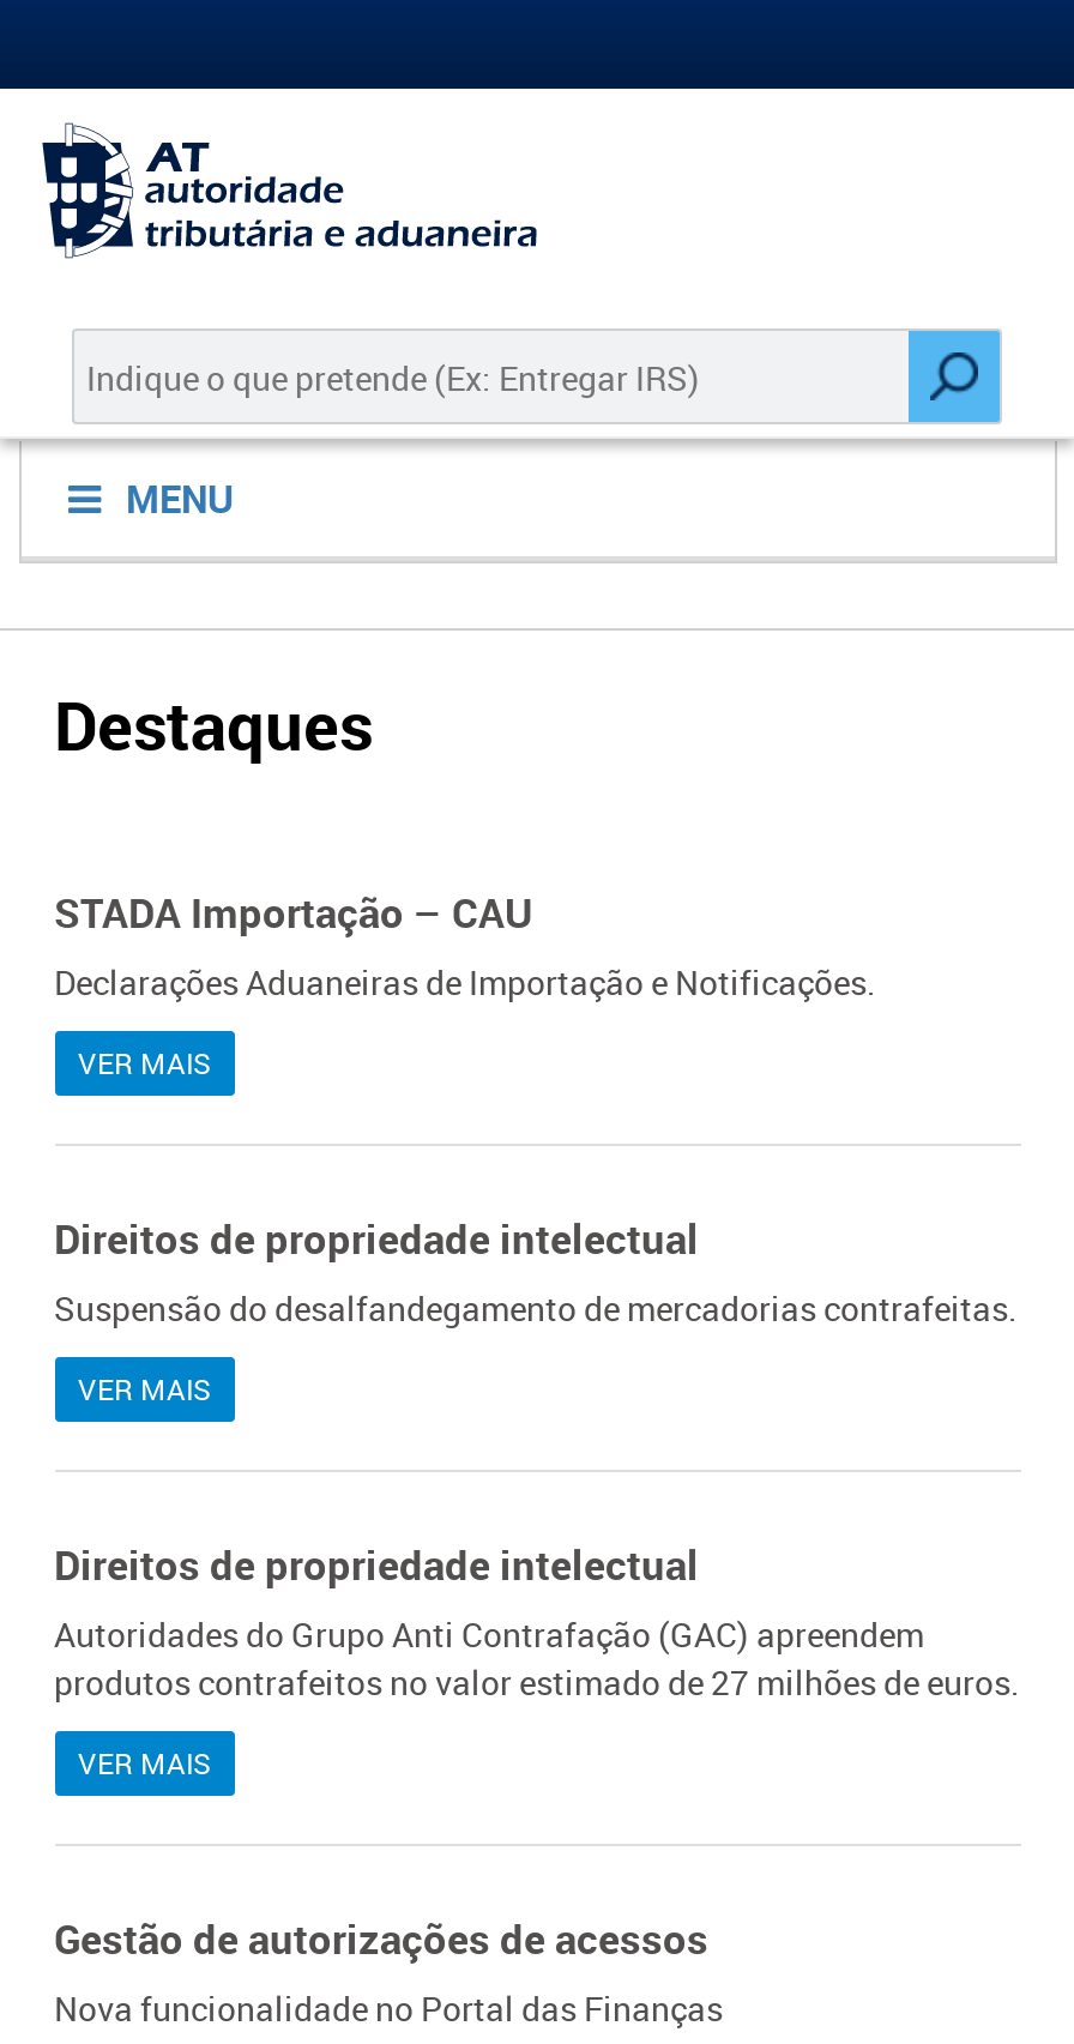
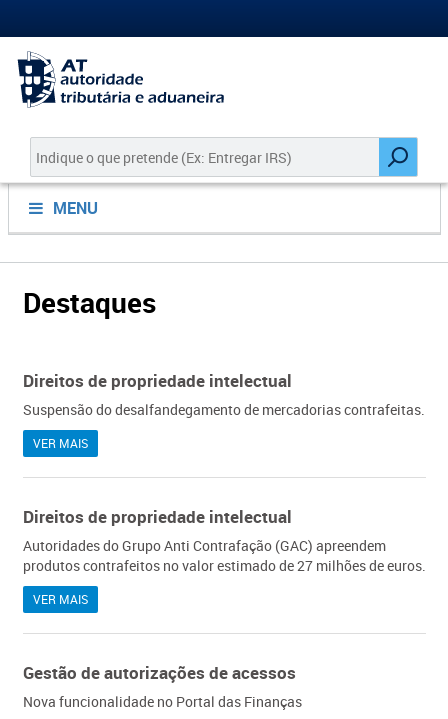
- STADA Importação – CAU
- Declarações Aduaneiras de Importação e Notificações.
- VER MAIS
